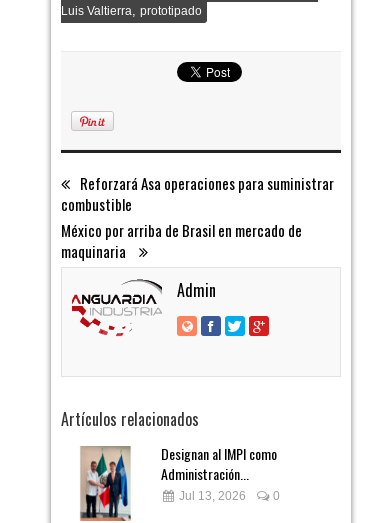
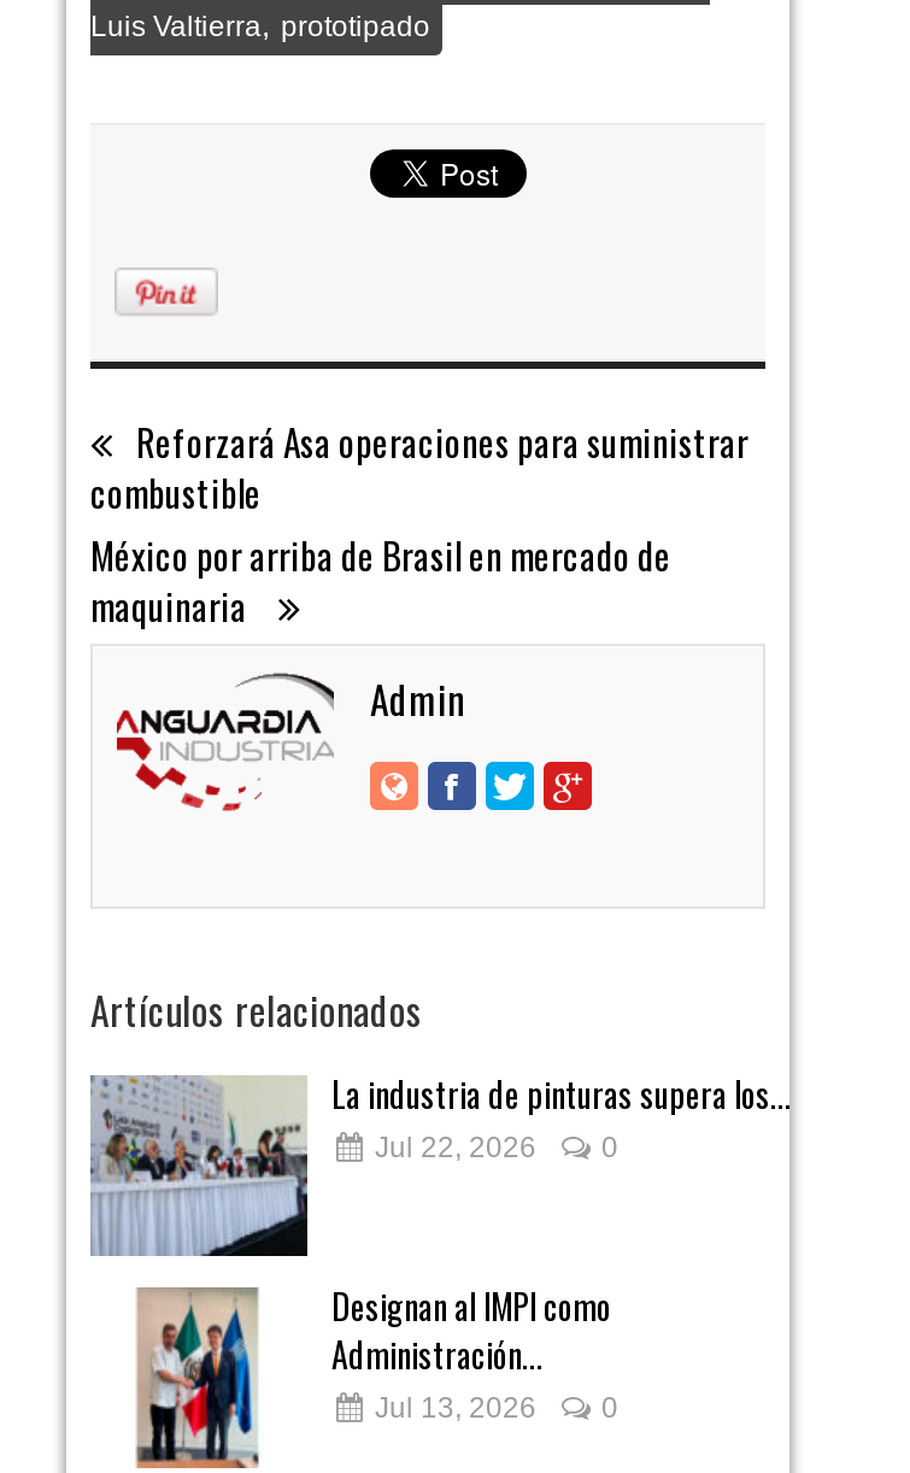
+ [image]
+ La industria de pinturas supera los...
+ Jul 22, 2026
+ 0
